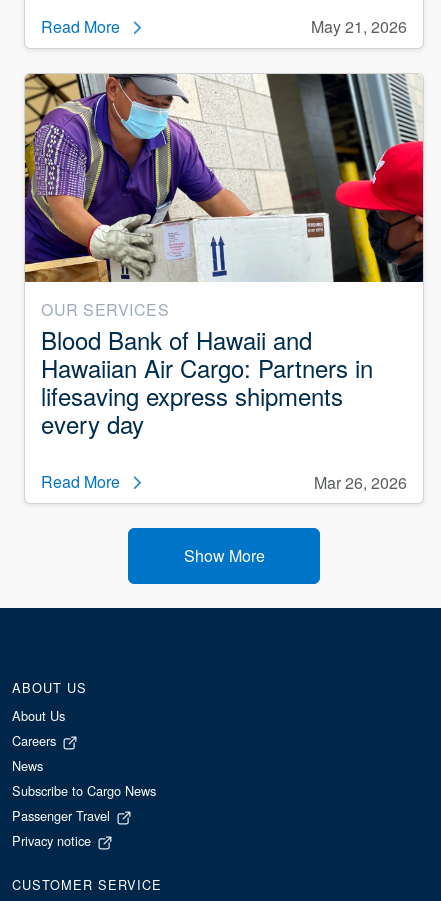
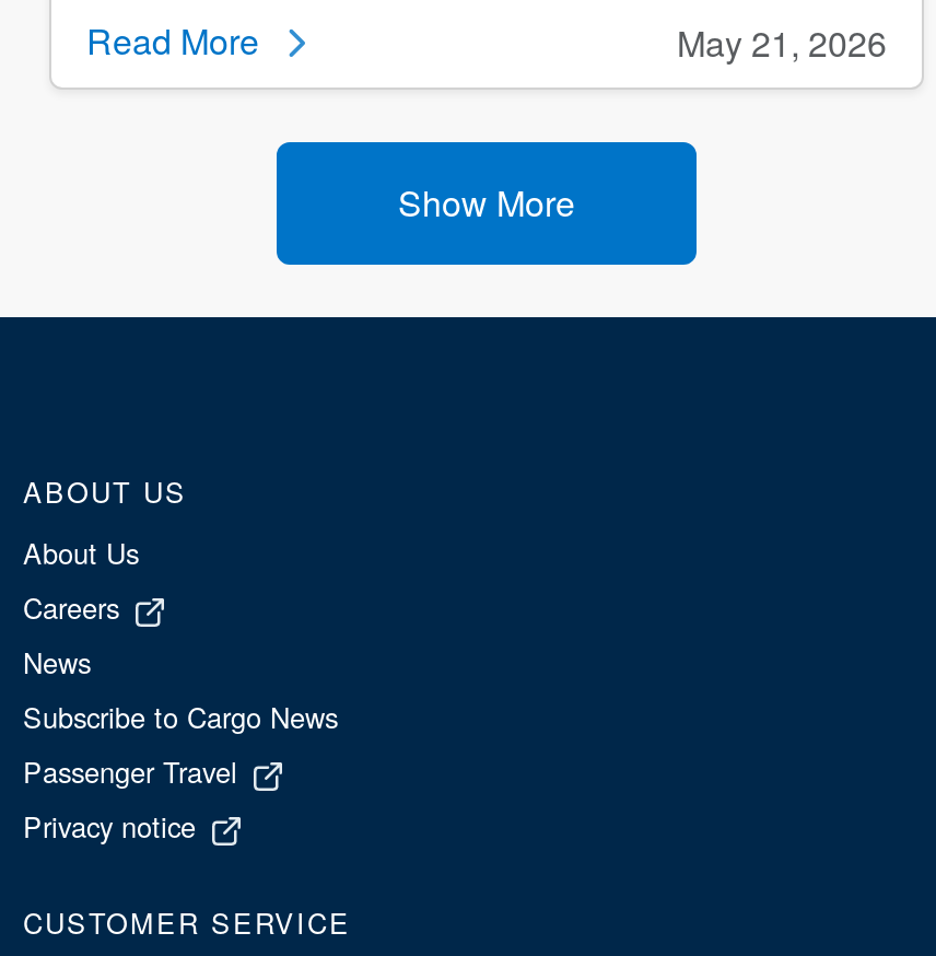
- [image]
- OUR SERVICES
- Blood Bank of Hawaii and
- Hawaiian Air Cargo: Partners in
- lifesaving express shipments
- every day
- Read More
- Mar 26, 2026
